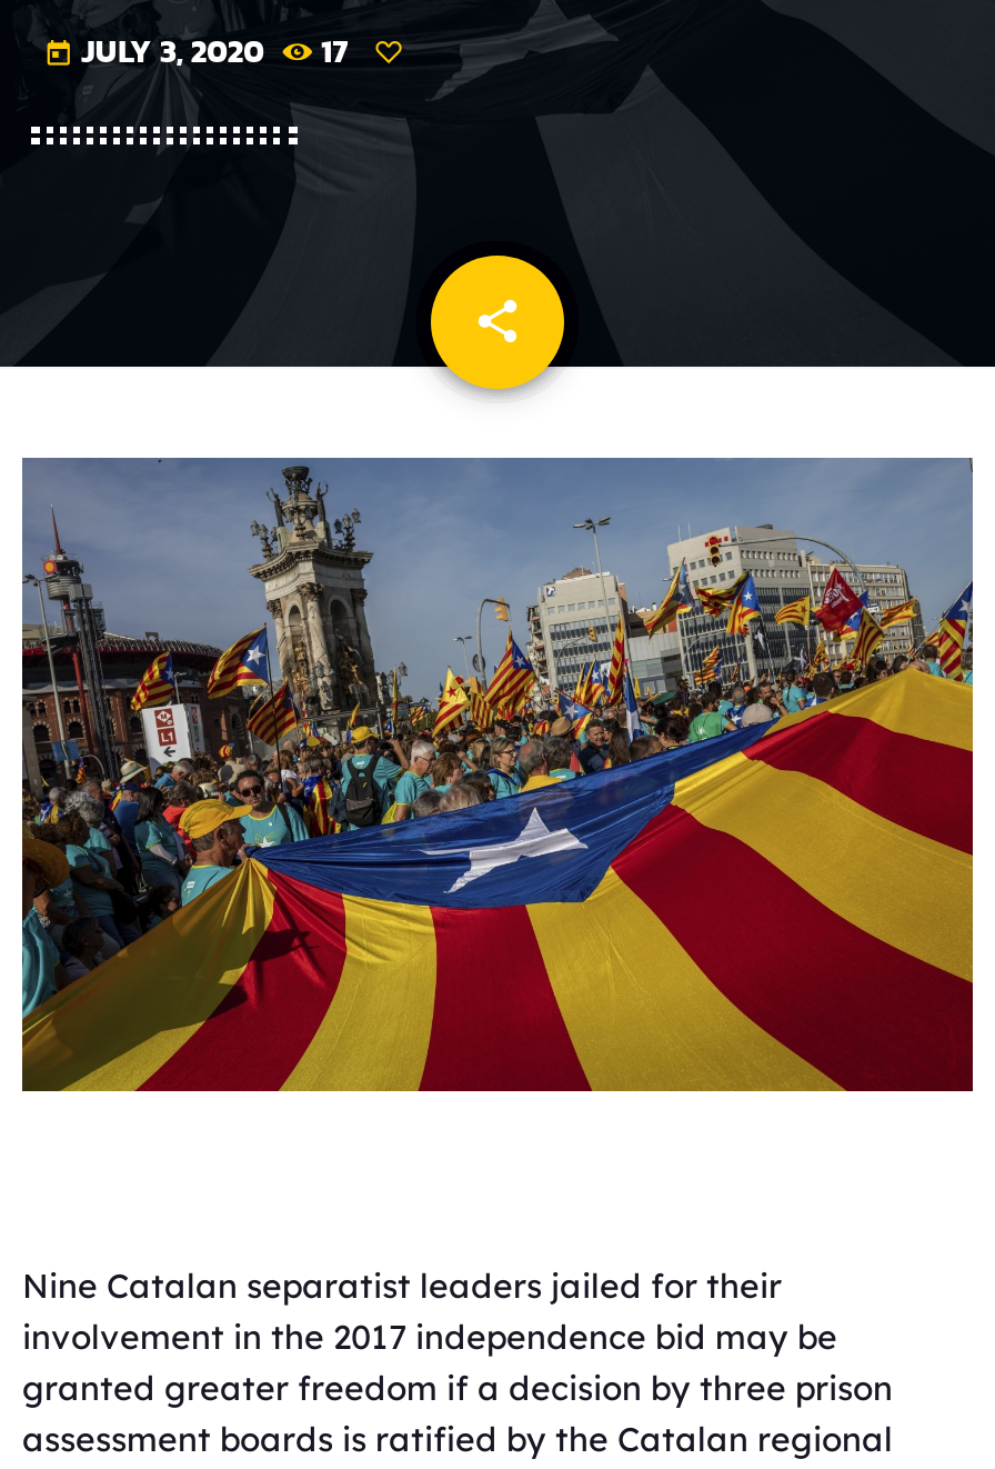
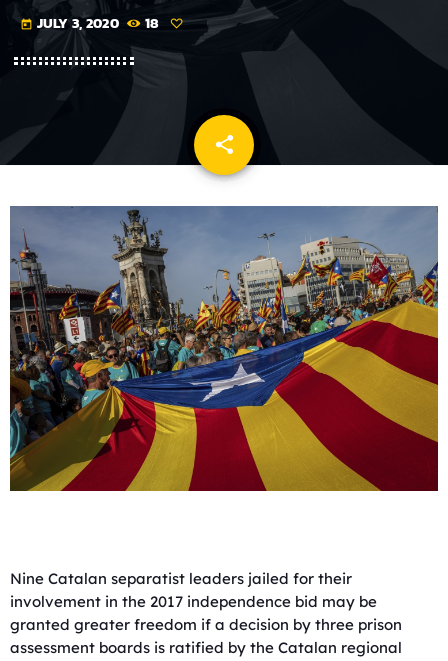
- 17
+ 18
